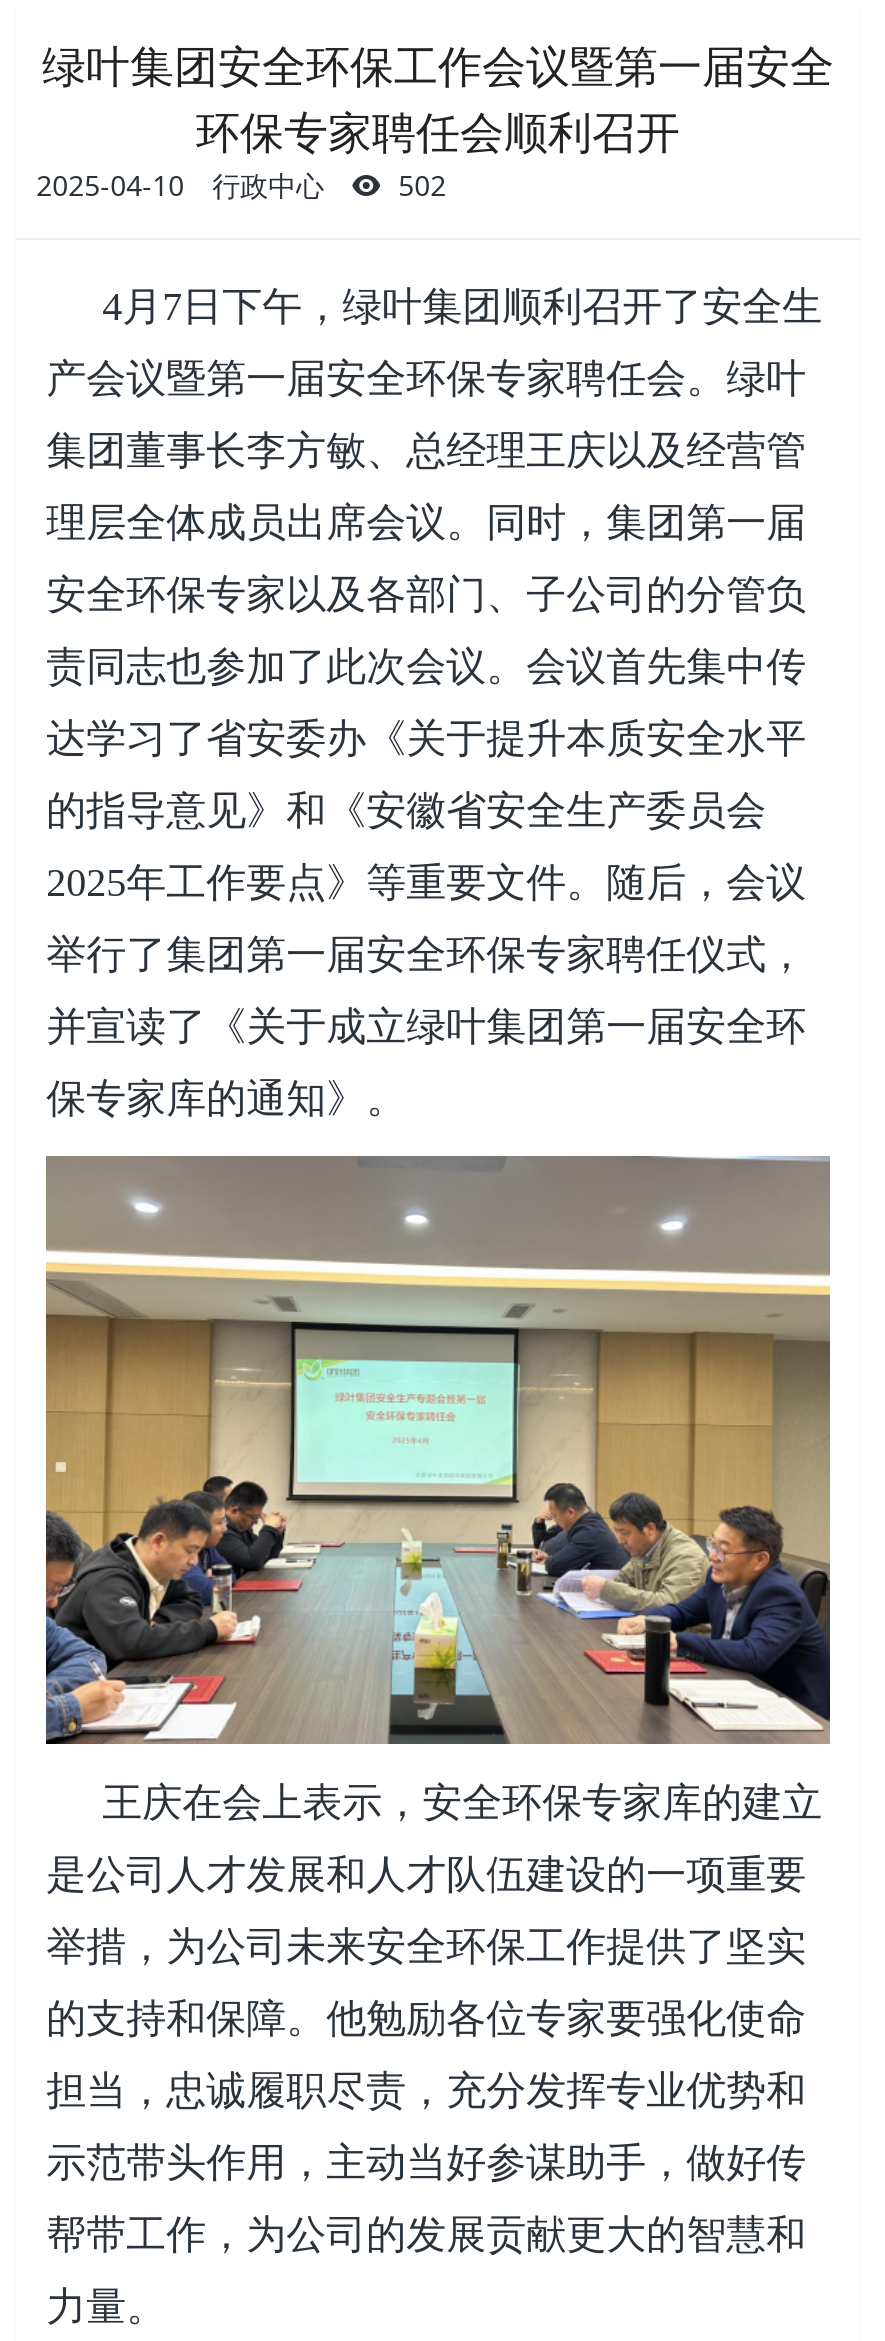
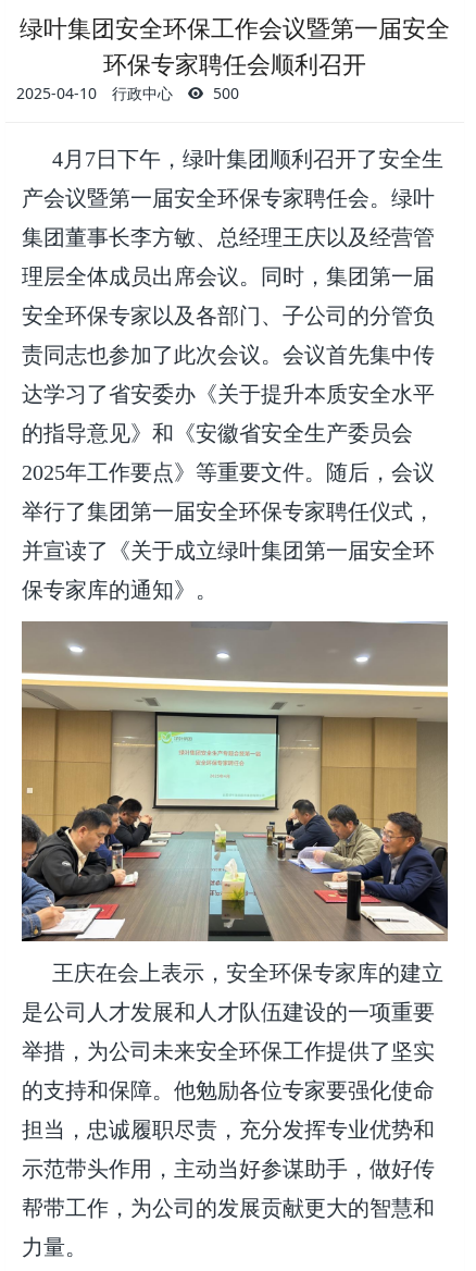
- 2025-04-10 行政中心 502
+ 2025-04-10 行政中心 500
